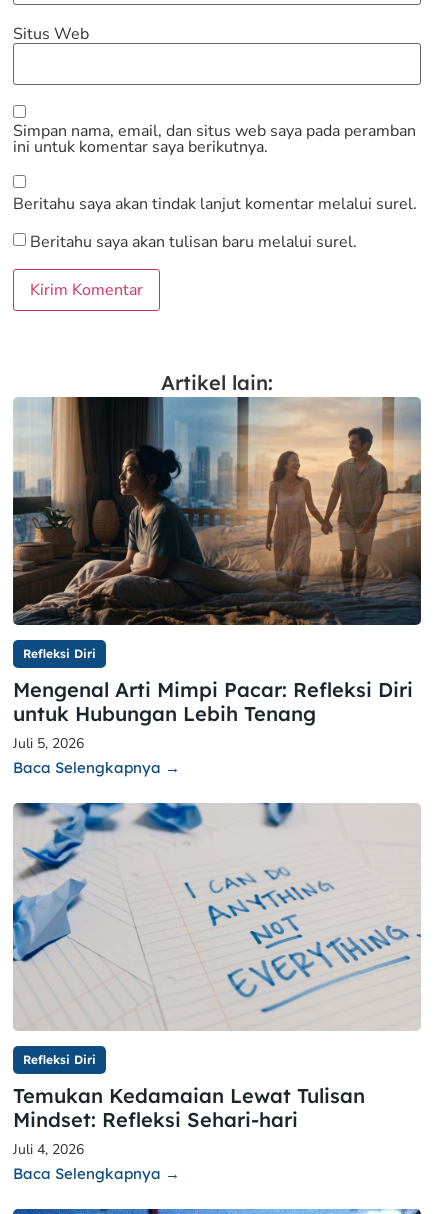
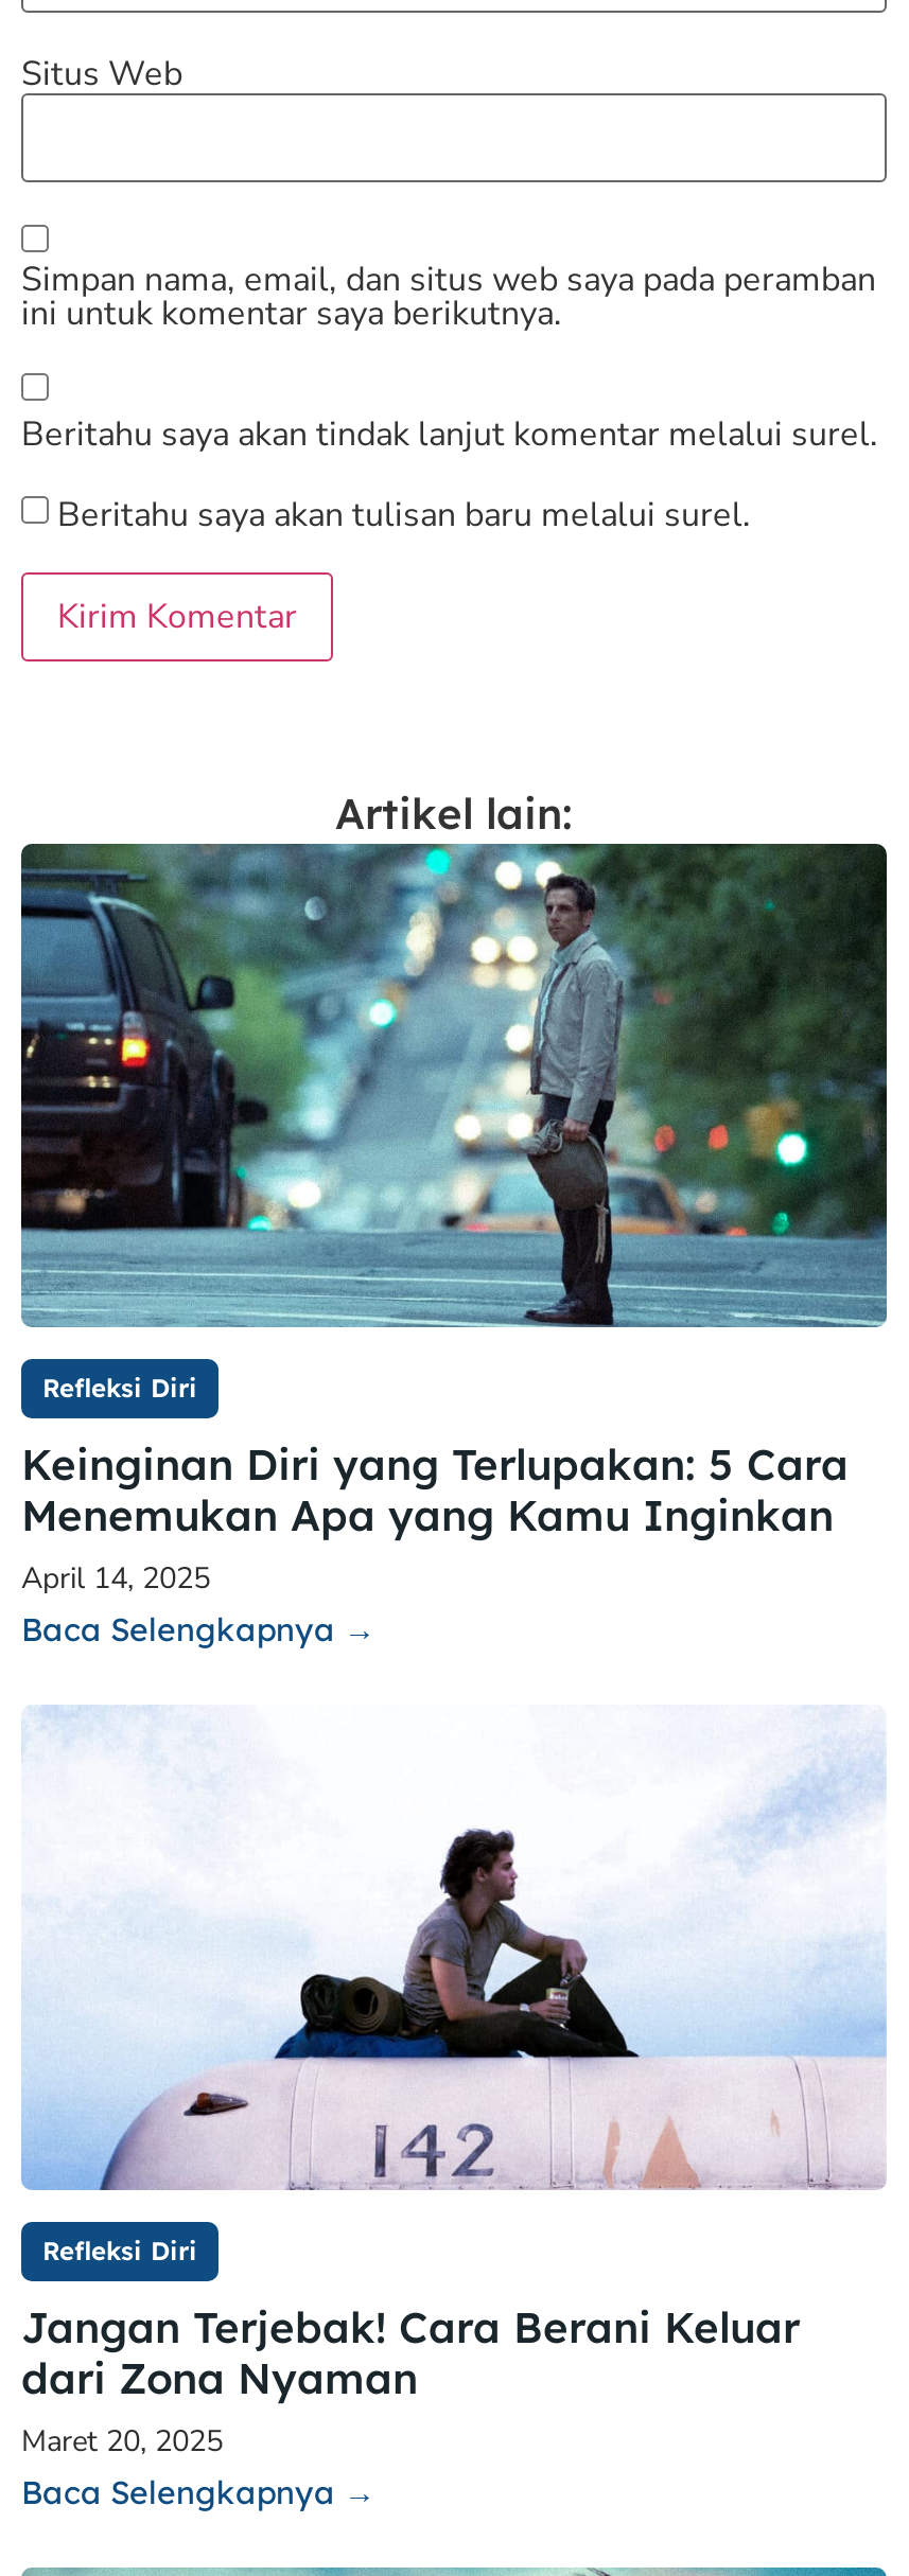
- [image]
+ [image]

- Mengenal Arti Mimpi Pacar: Refleksi Diri
- untuk Hubungan Lebih Tenang
- Juli 5, 2026
+ Keinginan Diri yang Terlupakan: 5 Cara
+ Menemukan Apa yang Kamu Inginkan
+ April 14, 2025

- [image]
+ [image]

- Temukan Kedamaian Lewat Tulisan
- Mindset: Refleksi Sehari-hari
- Juli 4, 2026
+ Jangan Terjebak! Cara Berani Keluar
+ dari Zona Nyaman
+ Maret 20, 2025
